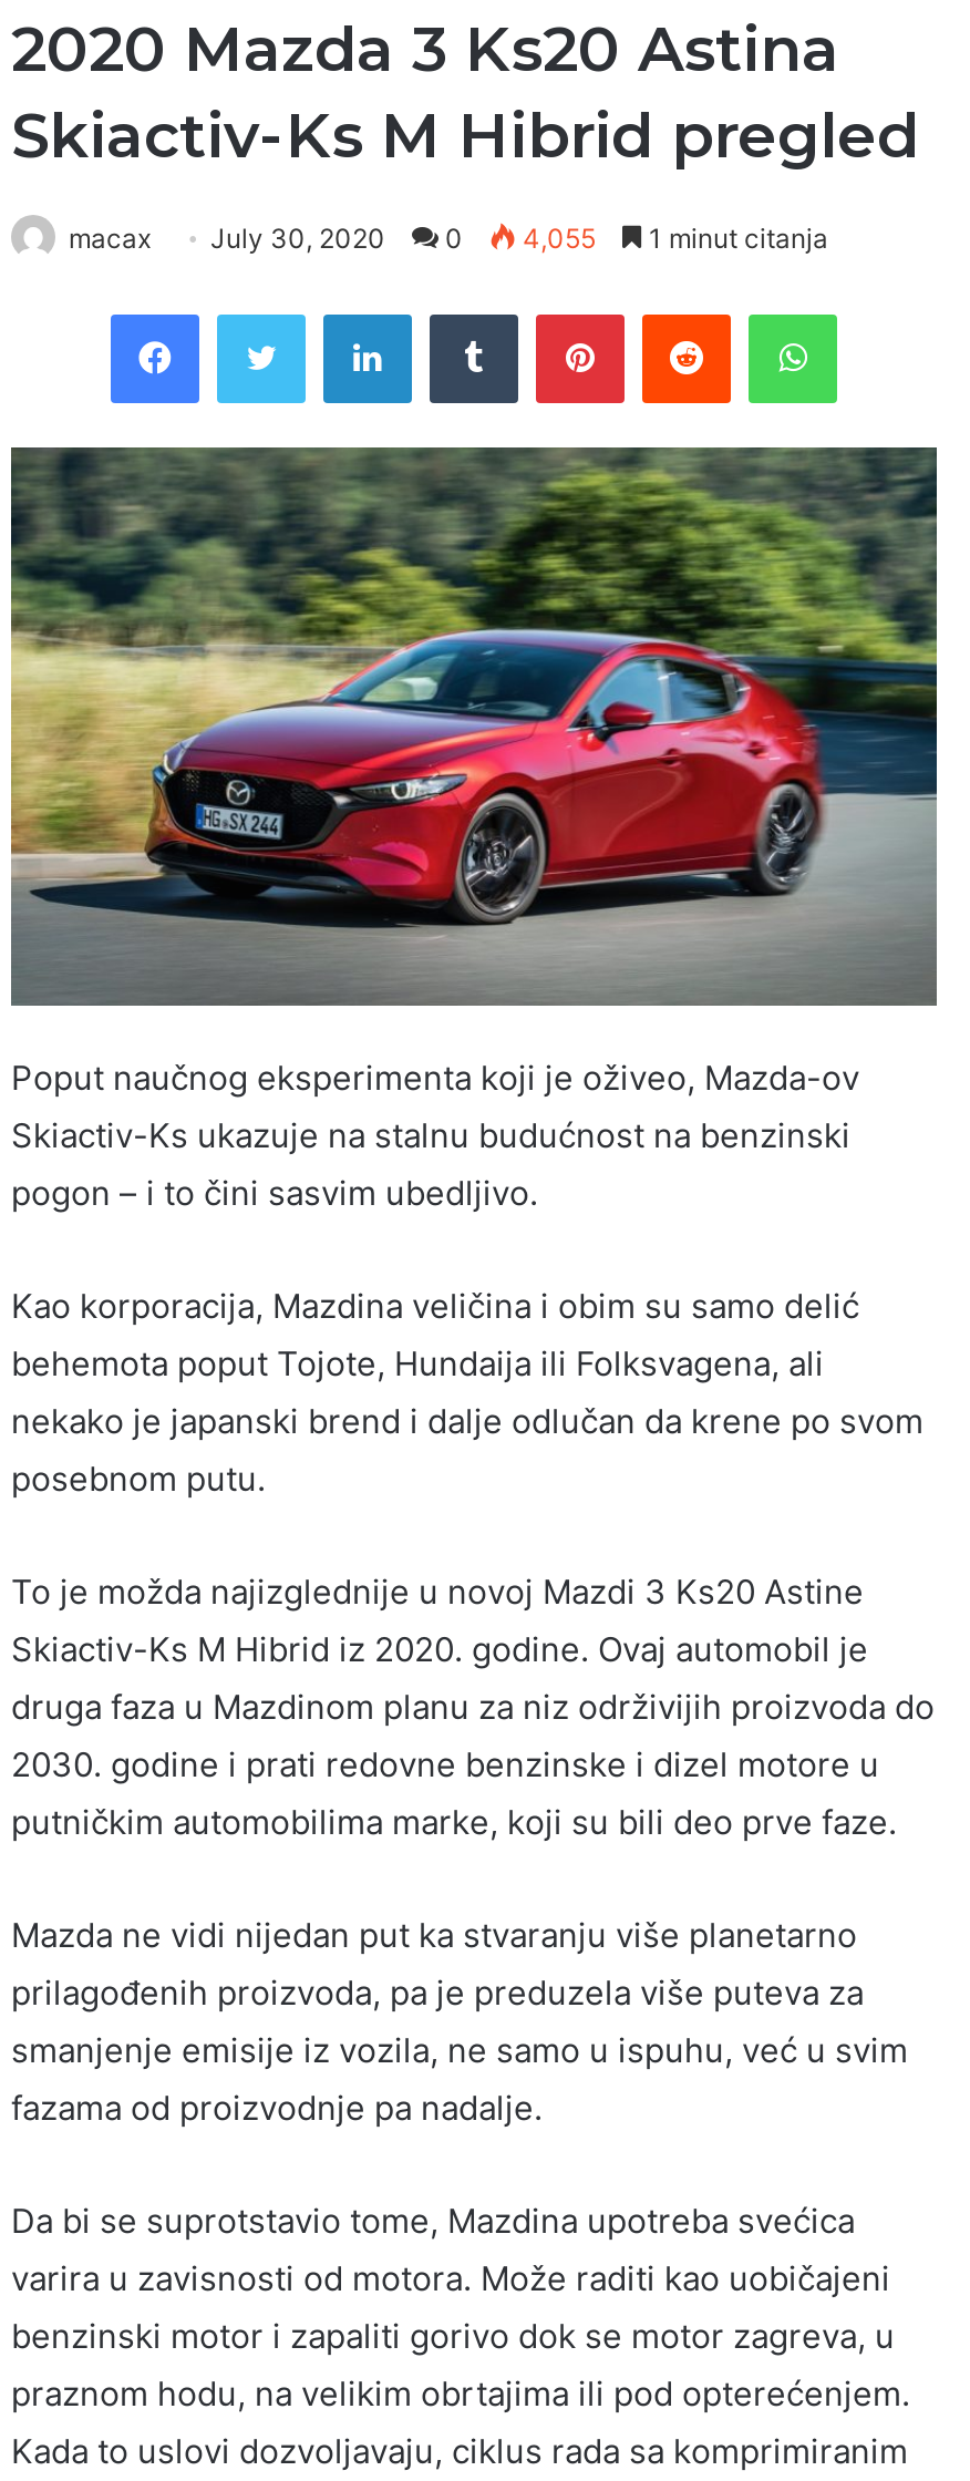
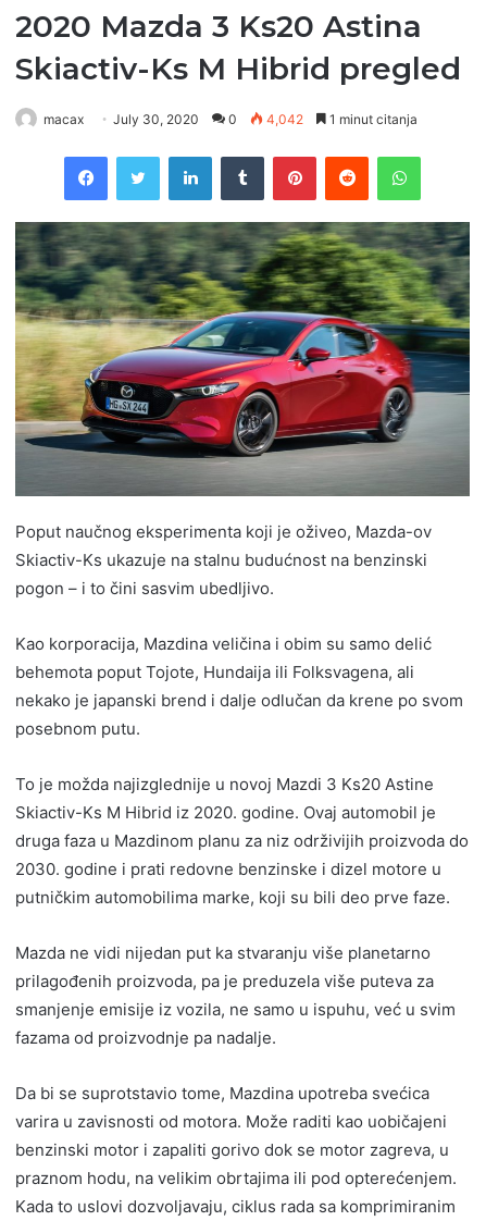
- macax July 30, 2020 0 4,055 1 minut citanja
+ macax July 30, 2020 0 4,042 1 minut citanja
